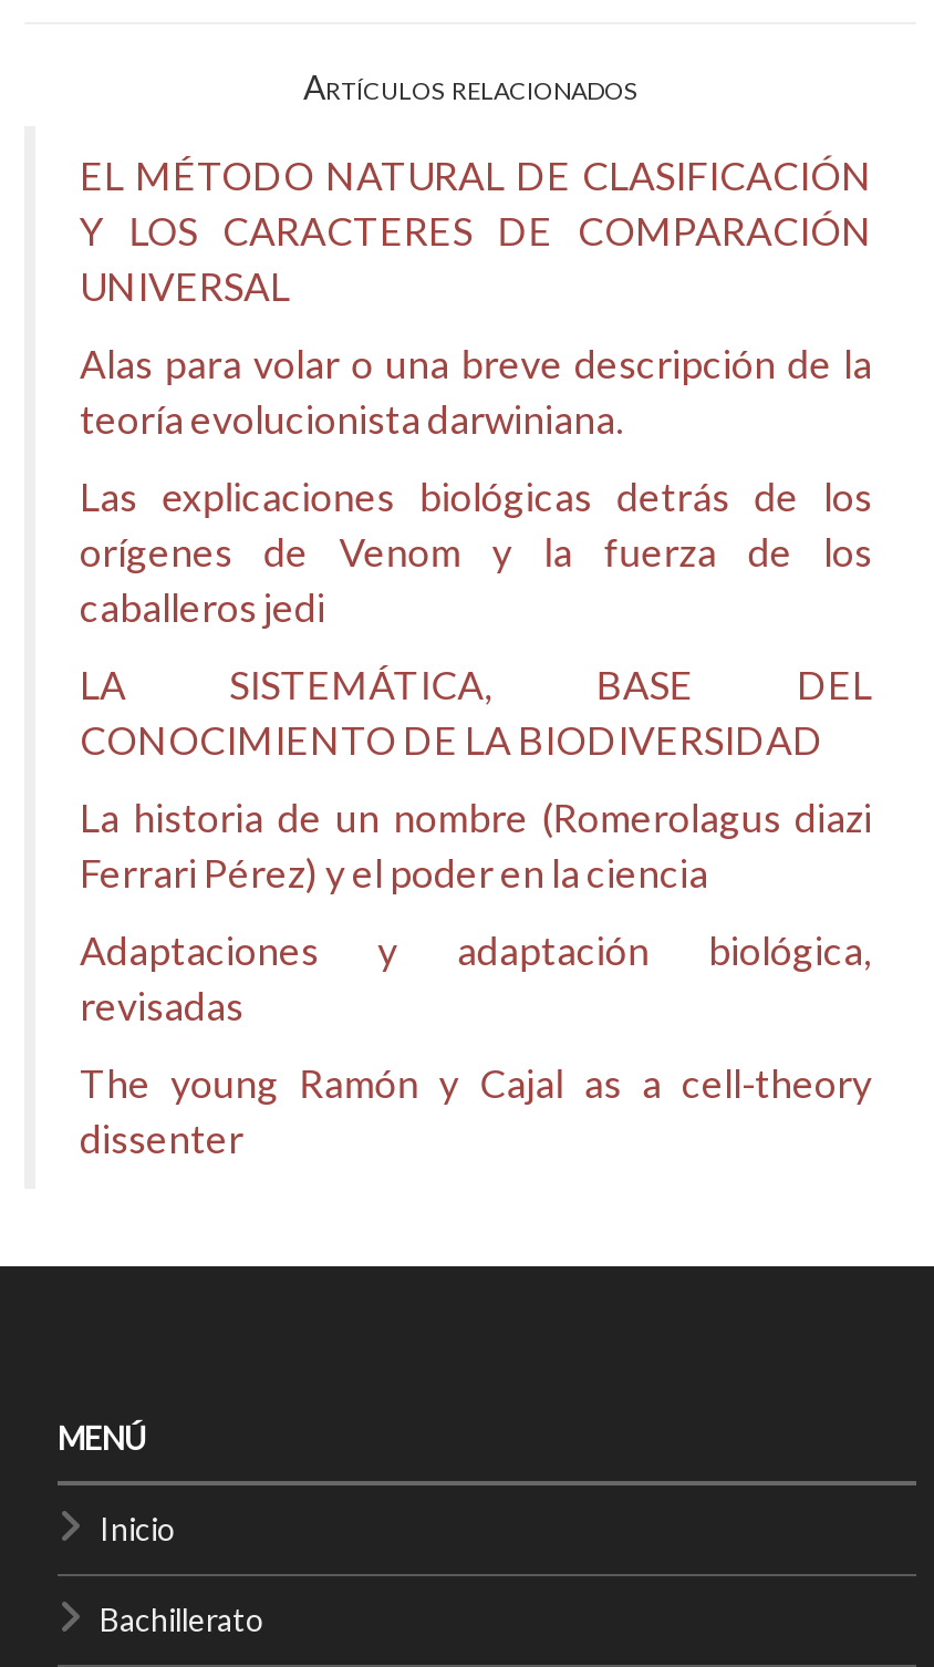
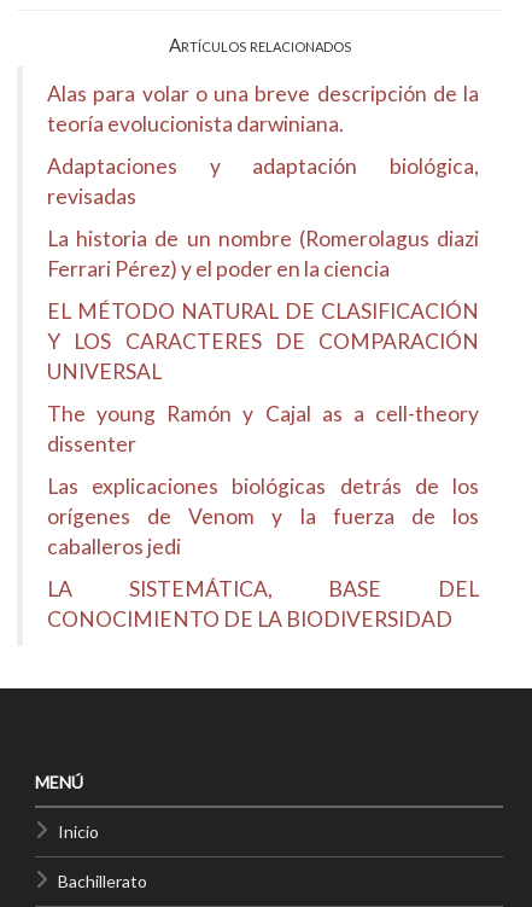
moved down: EL MÉTODO NATURAL DE CLASIFICACIÓN | Y LOS CARACTERES DE COMPARACIÓN | UNIVERSAL

moved up: Alas para volar o una breve descripción de la | teoría evolucionista darwiniana.

moved down: Las explicaciones biológicas detrás de los | orígenes de Venom y la fuerza de los | caballeros jedi | LA SISTEMÁTICA, BASE DEL | CONOCIMIENTO DE LA BIODIVERSIDAD

moved up: Adaptaciones y adaptación biológica, | revisadas | La historia de un nombre (Romerolagus diazi | Ferrari Pérez) y el poder en la ciencia

moved up: The young Ramón y Cajal as a cell-theory | dissenter
